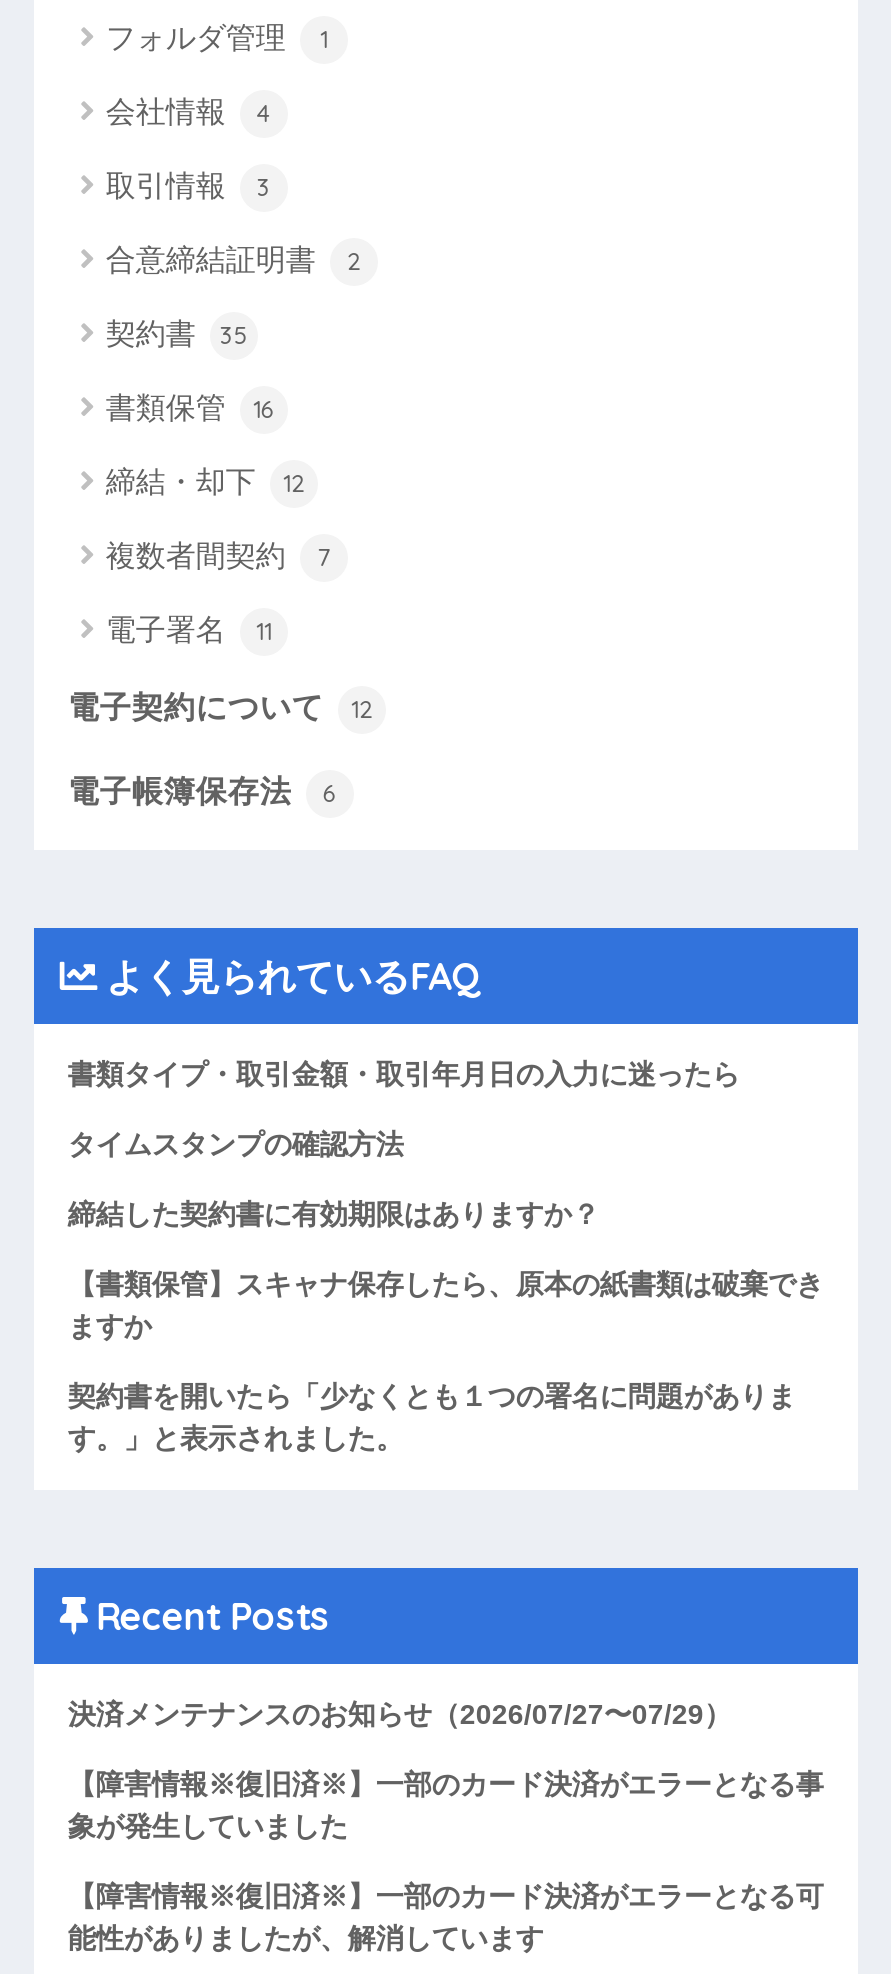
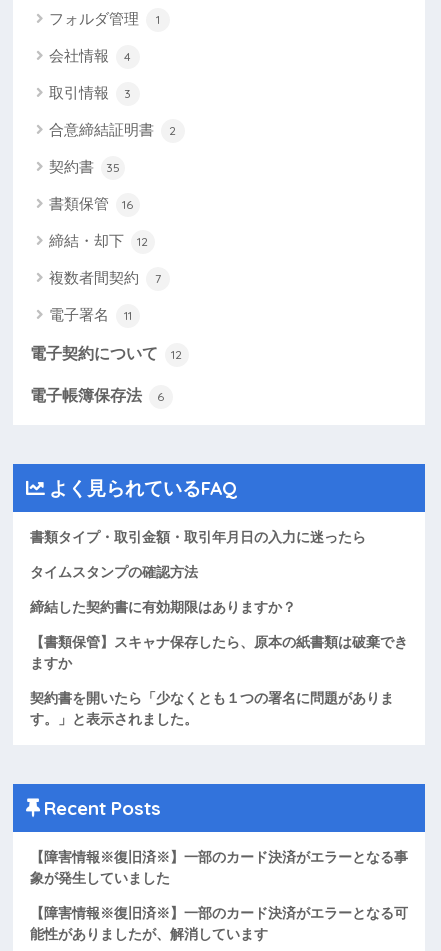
- 決済メンテナンスのお知らせ（2026/07/27〜07/29）
